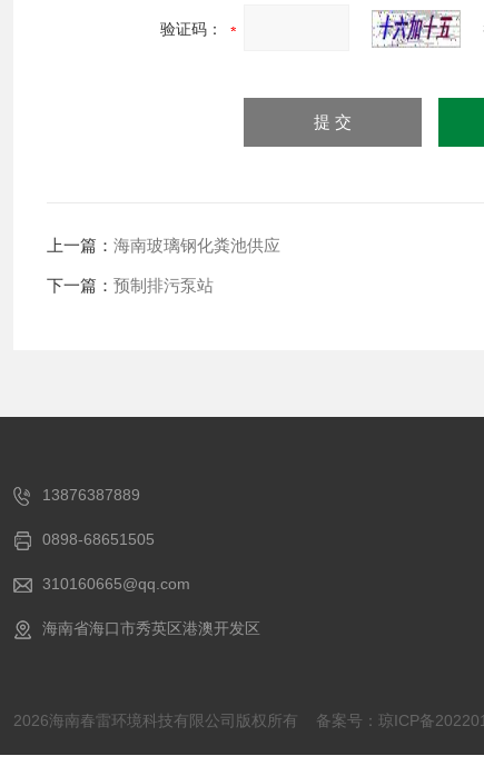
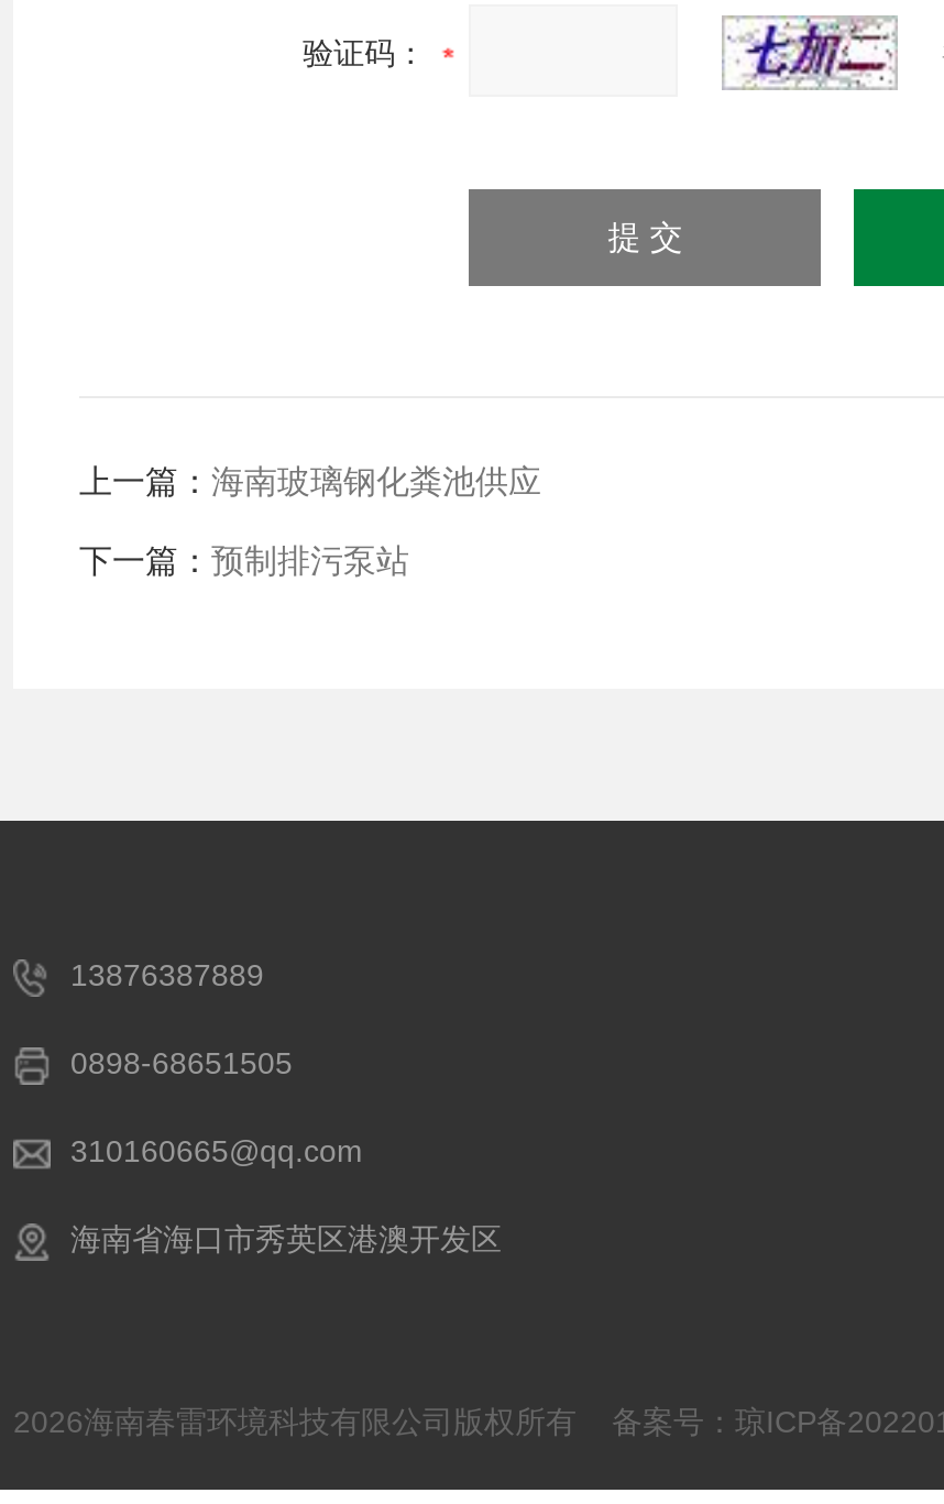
- [image]
+ [image]
